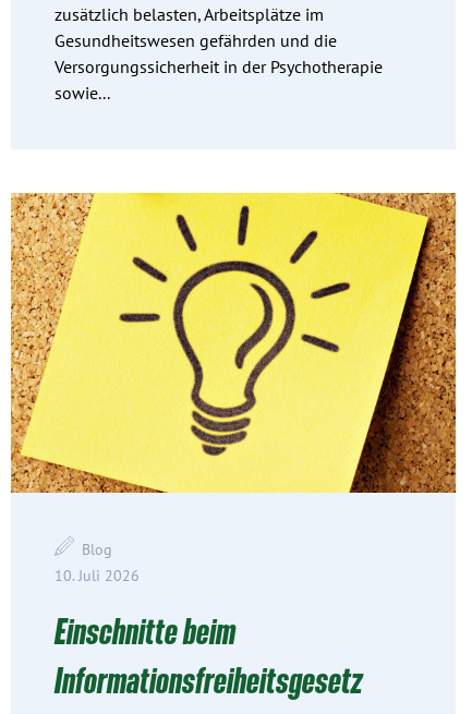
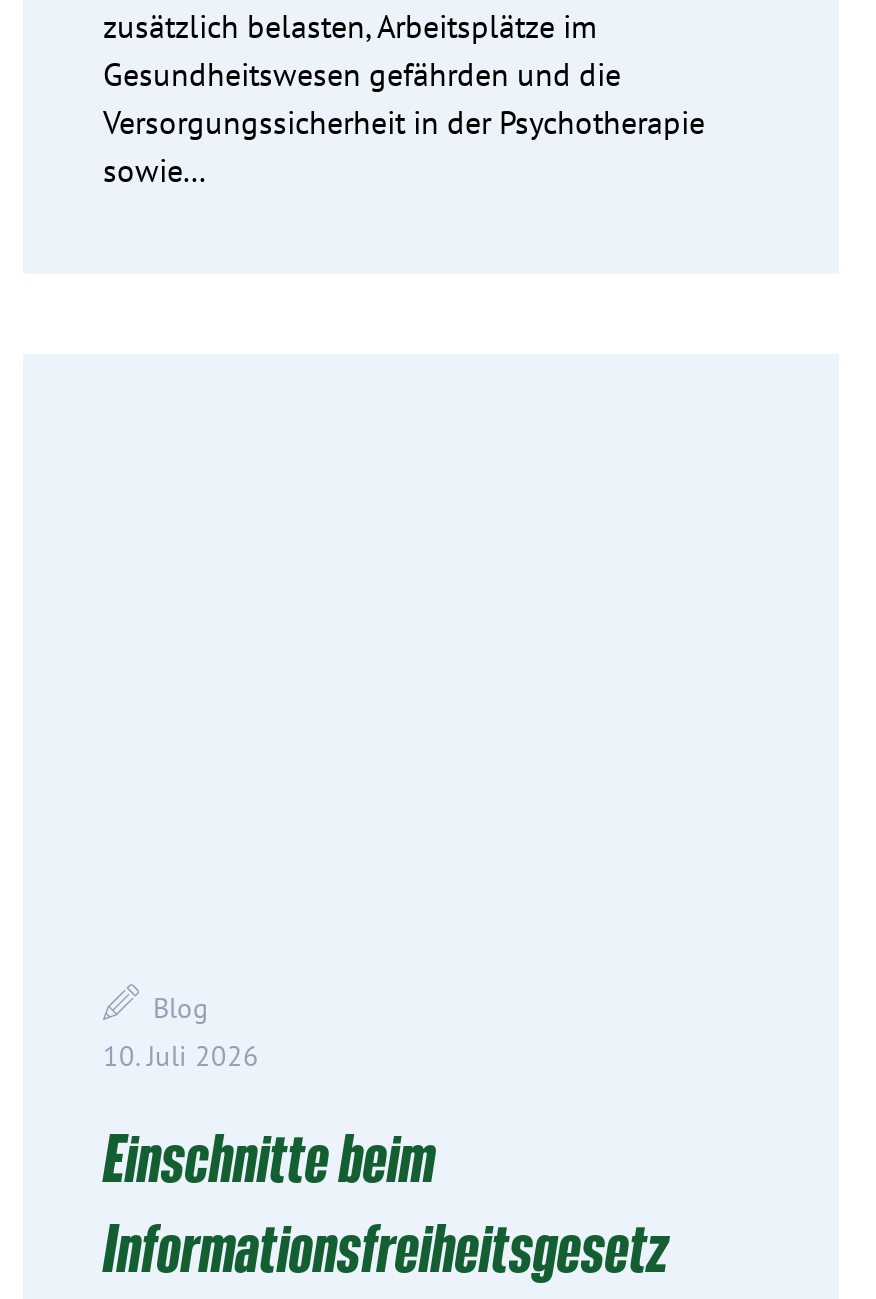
- [image]
